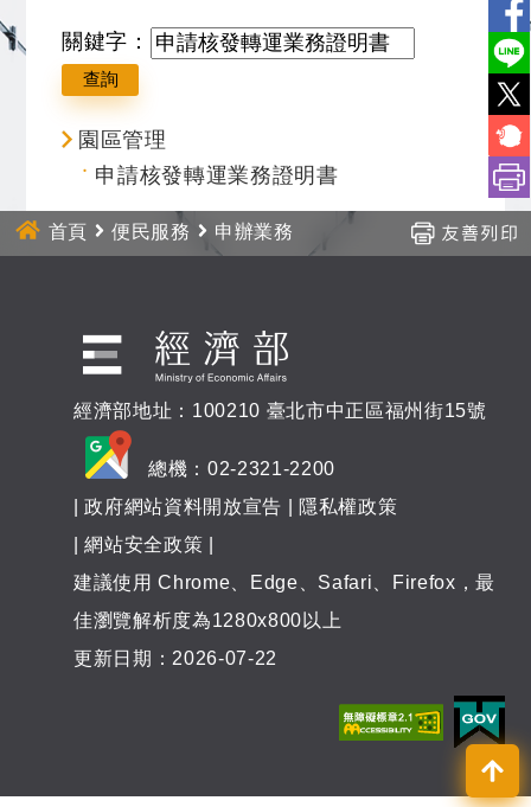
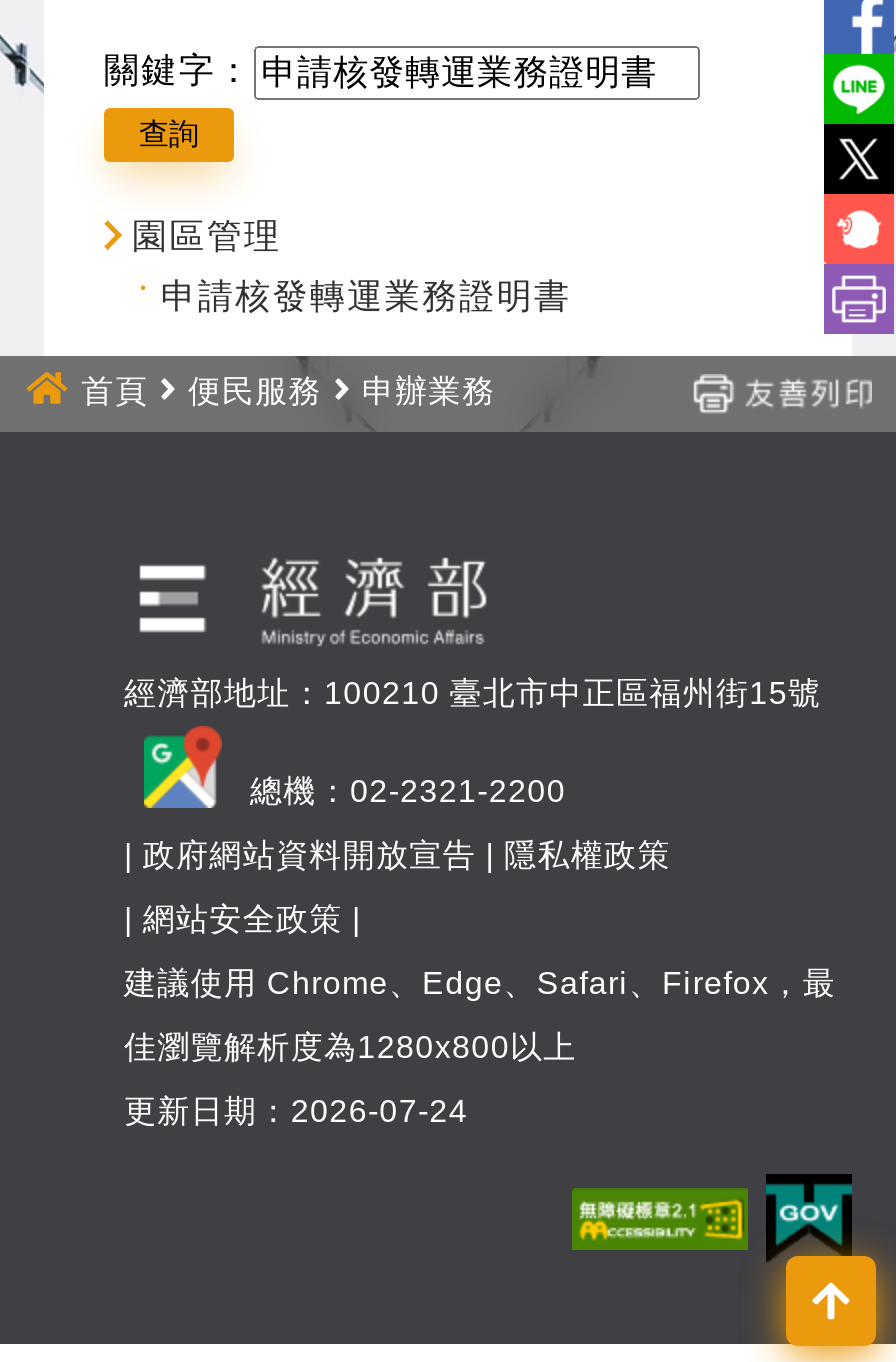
- 更新日期：2026-07-22
+ 更新日期：2026-07-24
